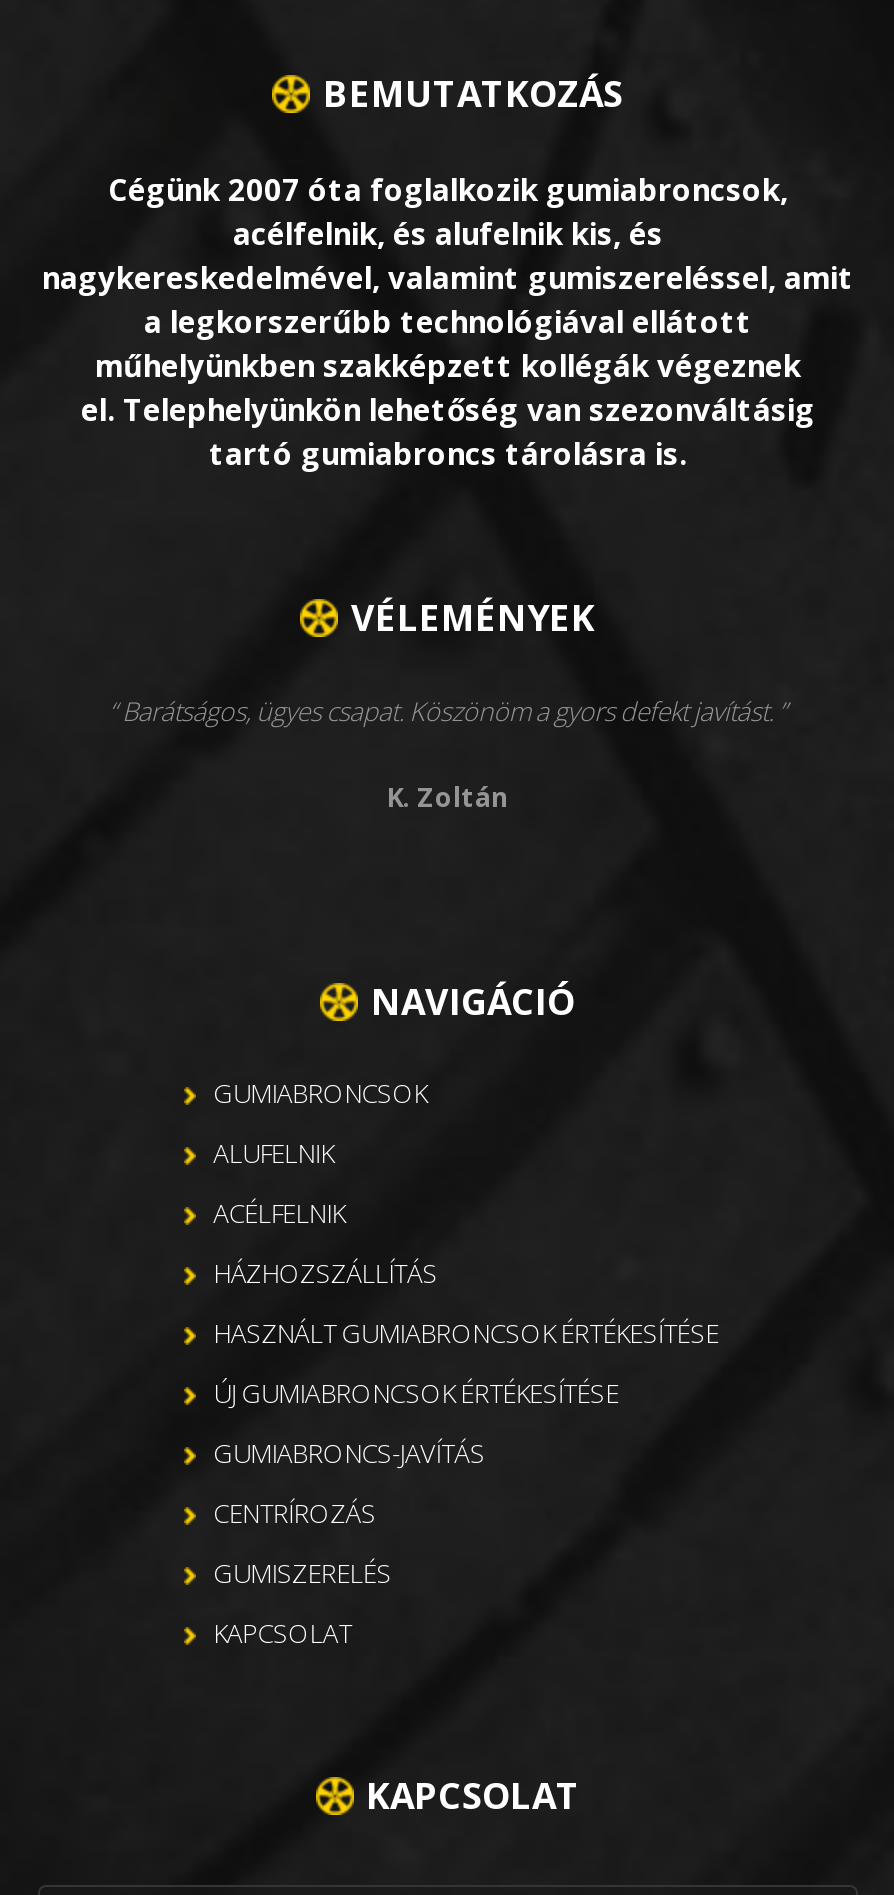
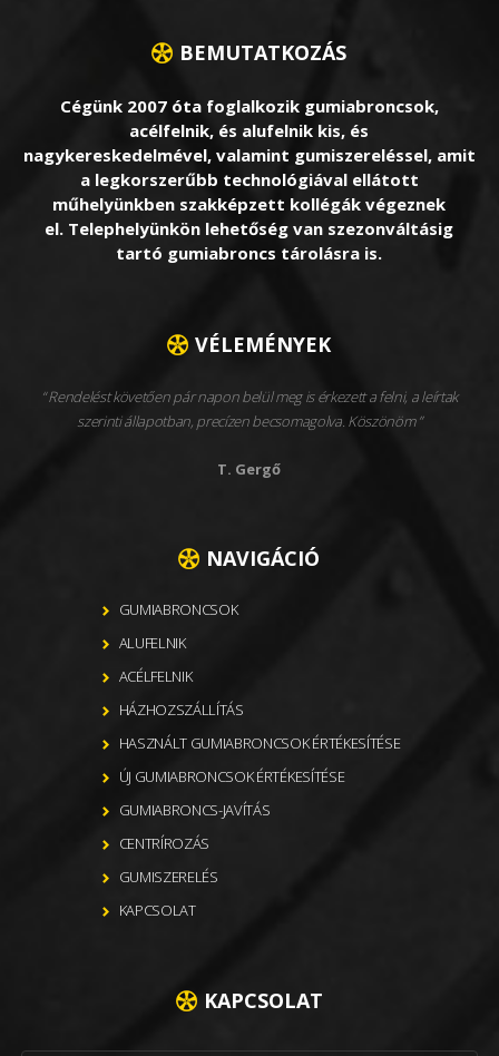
- Barátságos, ügyes csapat. Köszönöm a gyors defekt javítást.
+ Rendelést követően pár napon belül meg is érkezett a felni, a leírtak
+ szerinti állapotban, precízen becsomagolva. Köszönöm

- K. Zoltán
+ T. Gergő
